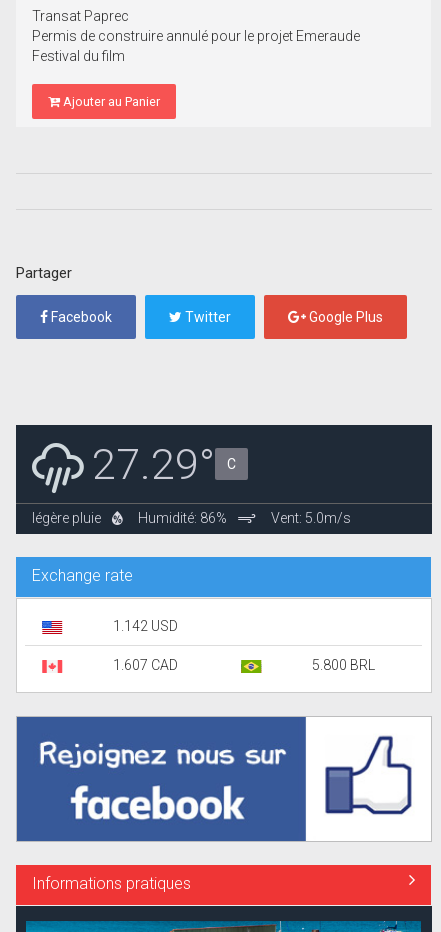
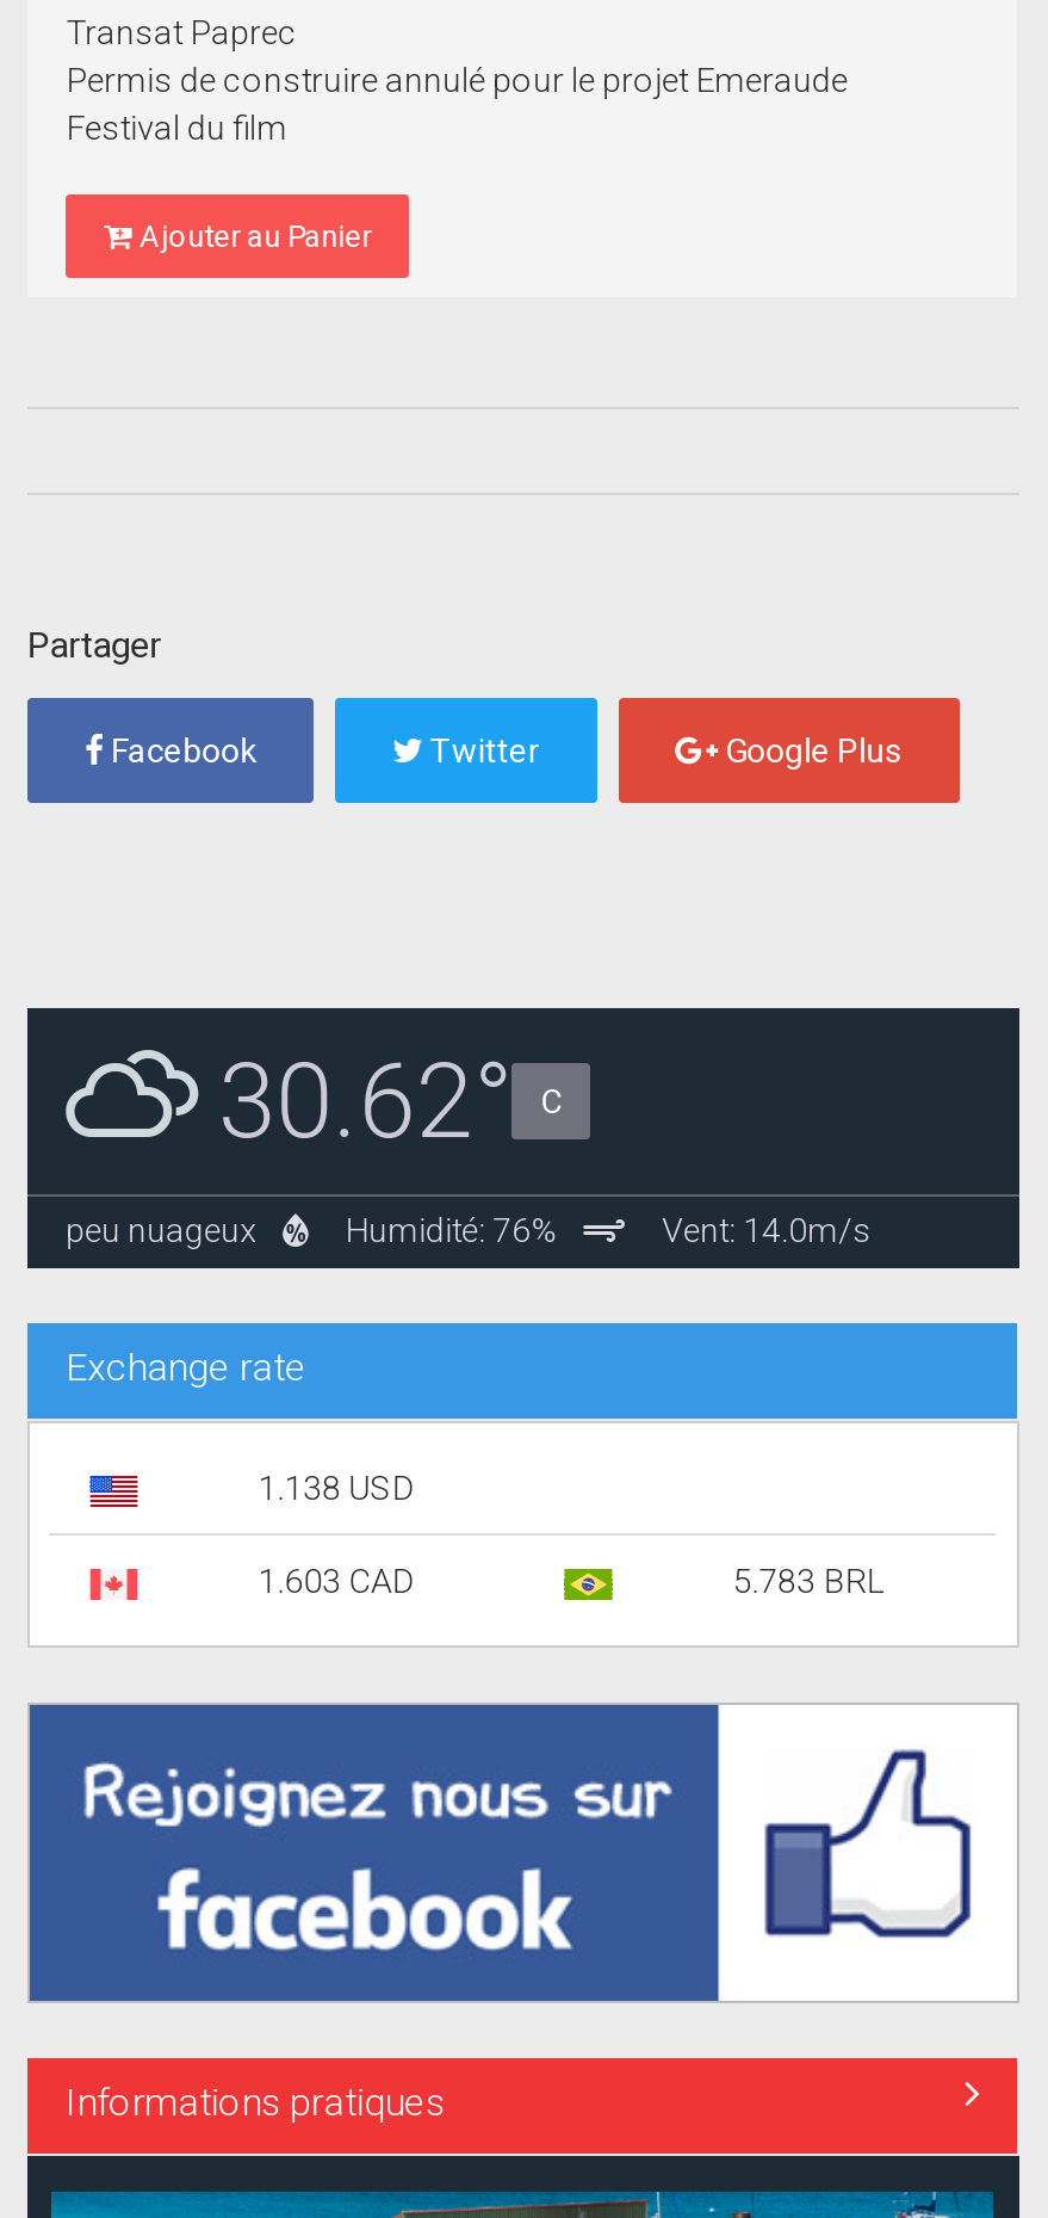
- [image]
- légère pluie
- Humidité: 86%
- Vent: 5.0m/s
+ [image]
+ peu nuageux
+ Humidité: 76%
+ Vent: 14.0m/s

- 27.29° C
+ 30.62° C

- 1.142 USD
+ 1.138 USD

- 1.607 CAD
+ 1.603 CAD

- 5.800 BRL
+ 5.783 BRL
